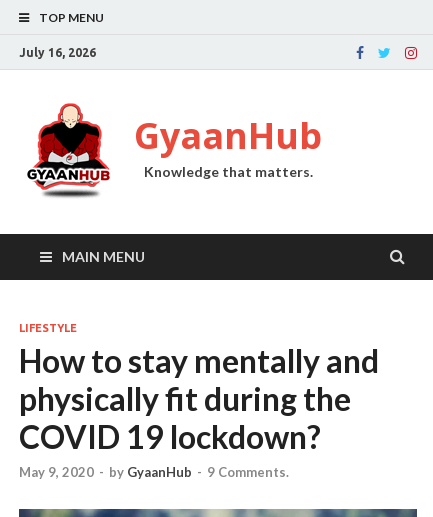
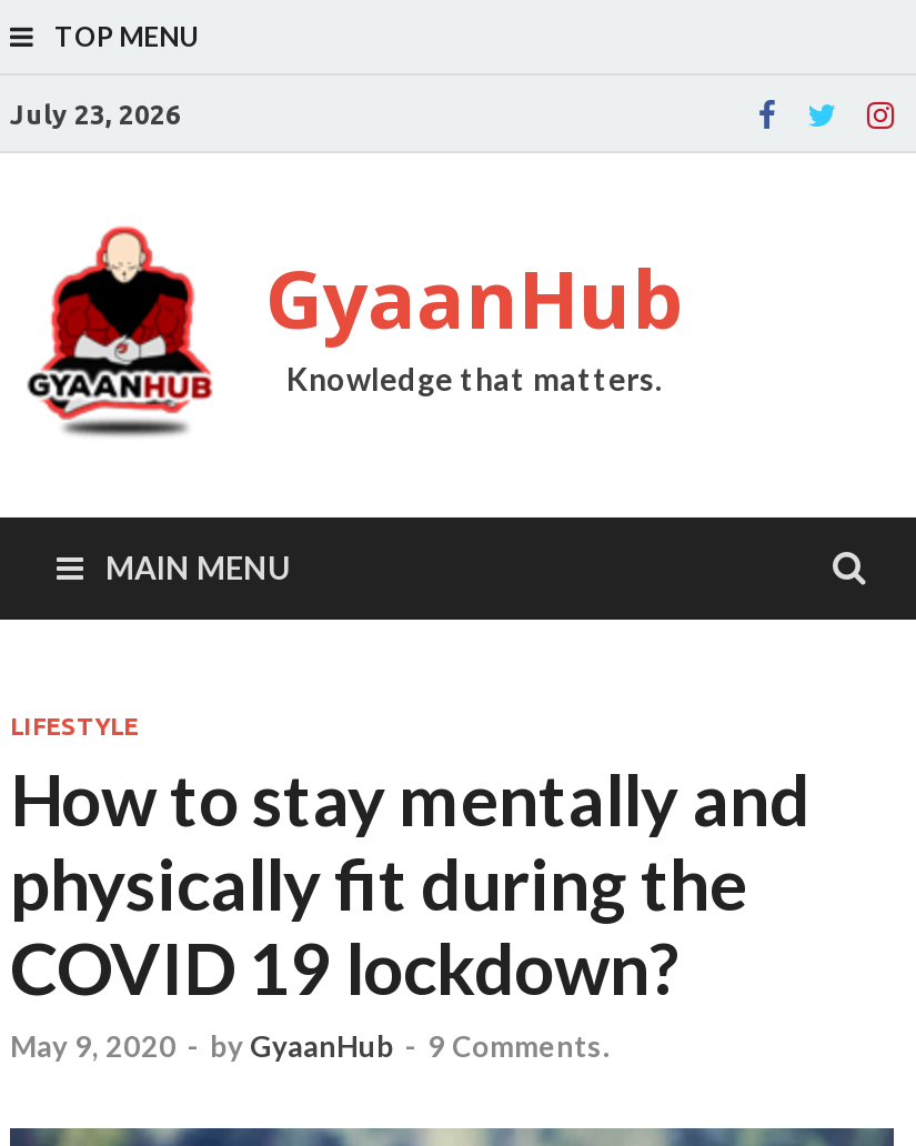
- July 16, 2026
+ July 23, 2026
